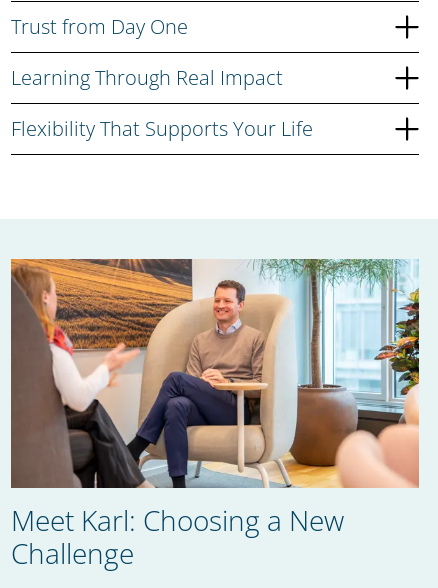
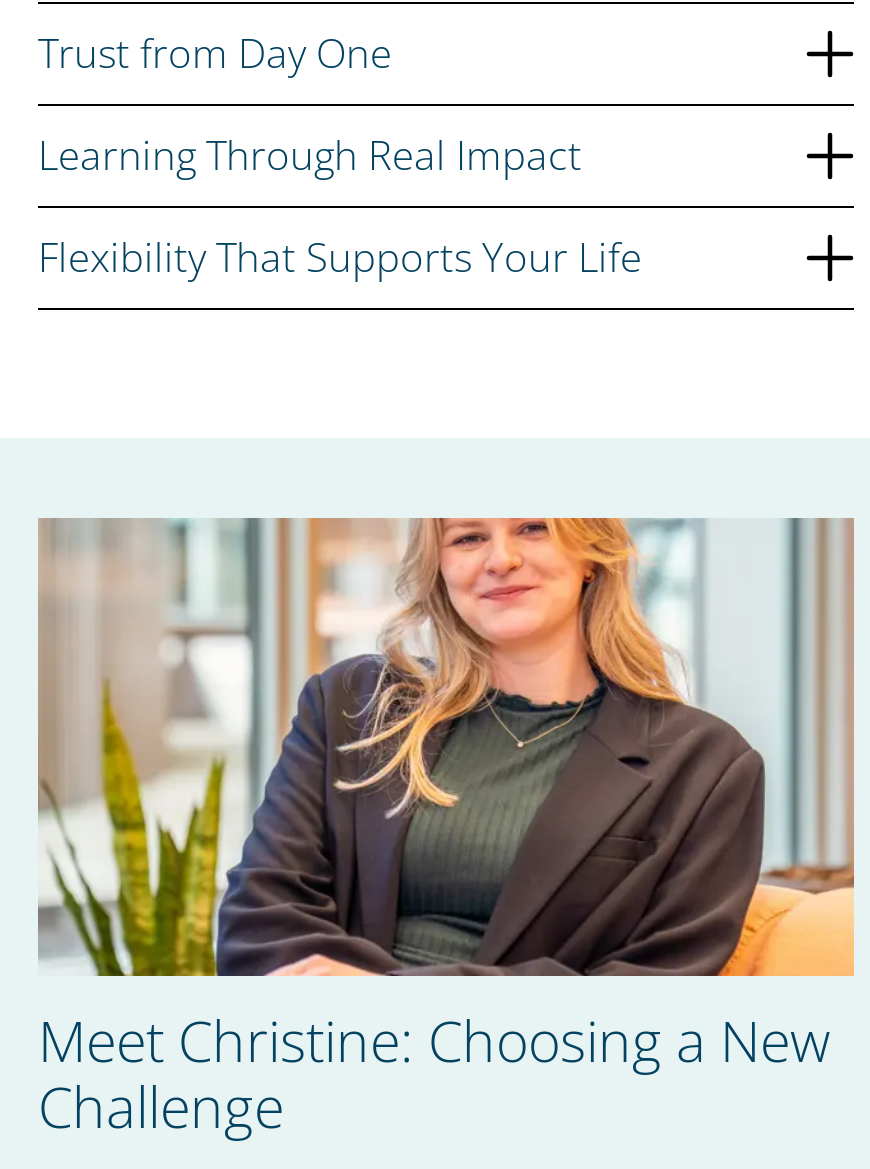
- [image]
- Meet Karl: Choosing a New
+ [image]
+ Meet Christine: Choosing a New
